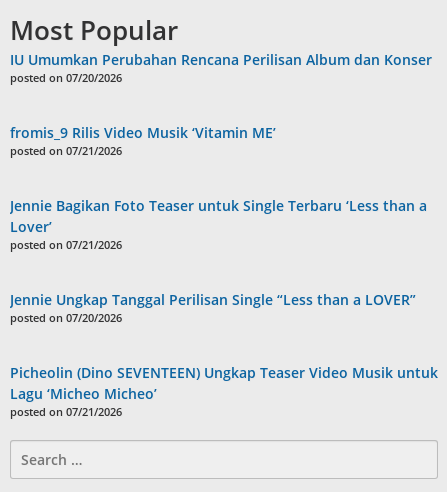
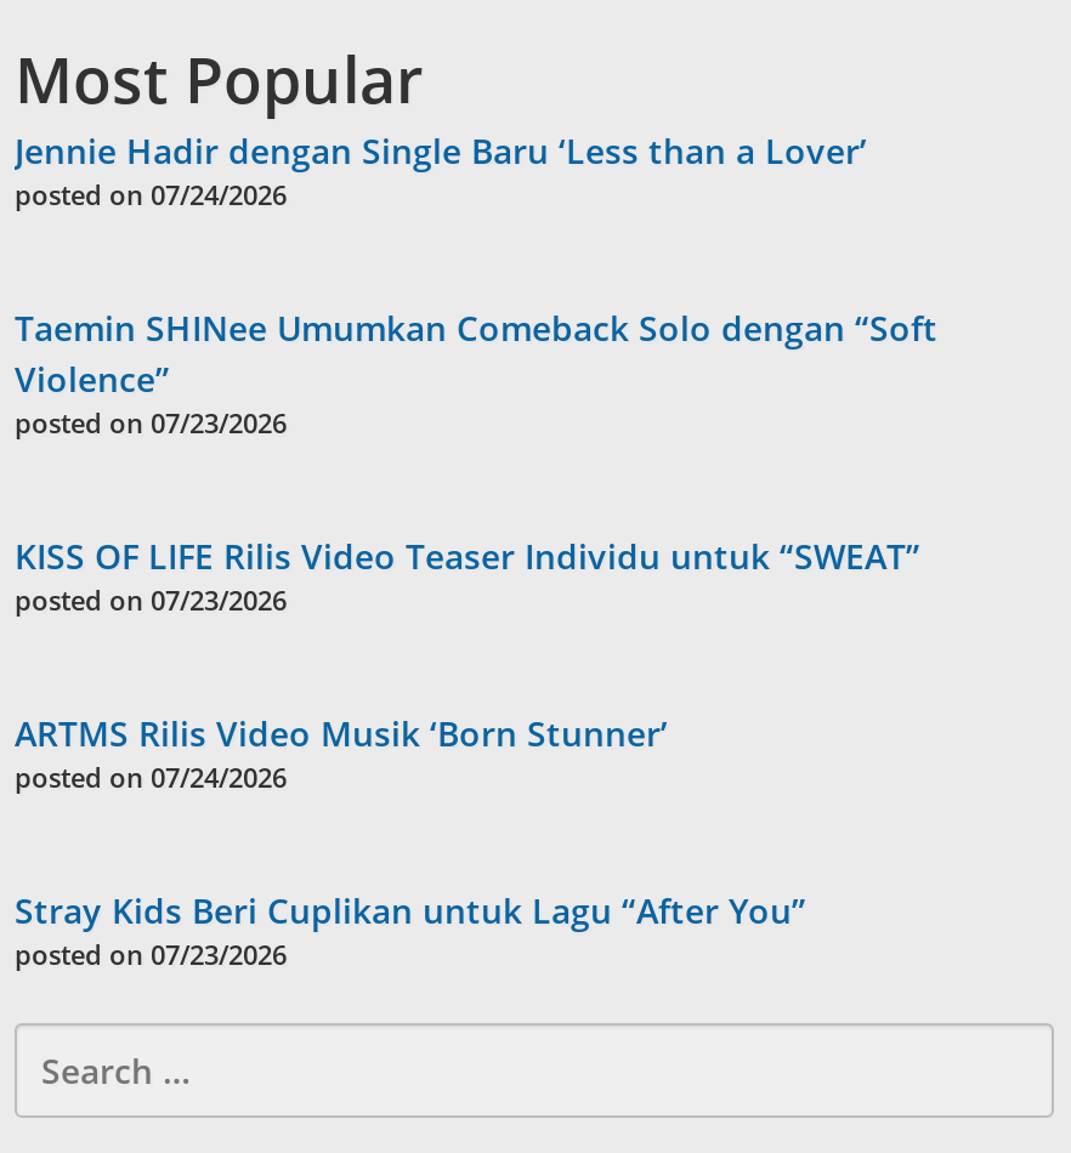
- IU Umumkan Perubahan Rencana Perilisan Album dan Konser
- posted on 07/20/2026
+ Jennie Hadir dengan Single Baru ‘Less than a Lover’
+ posted on 07/24/2026

- fromis_9 Rilis Video Musik ‘Vitamin ME’
- posted on 07/21/2026
+ Taemin SHINee Umumkan Comeback Solo dengan “Soft
+ Violence”
+ posted on 07/23/2026

- Jennie Bagikan Foto Teaser untuk Single Terbaru ‘Less than a
- Lover’
- posted on 07/21/2026
+ KISS OF LIFE Rilis Video Teaser Individu untuk “SWEAT”
+ posted on 07/23/2026

- Jennie Ungkap Tanggal Perilisan Single “Less than a LOVER”
- posted on 07/20/2026
+ ARTMS Rilis Video Musik ‘Born Stunner’
+ posted on 07/24/2026

- Picheolin (Dino SEVENTEEN) Ungkap Teaser Video Musik untuk
- Lagu ‘Micheo Micheo’
- posted on 07/21/2026
+ Stray Kids Beri Cuplikan untuk Lagu “After You”
+ posted on 07/23/2026
